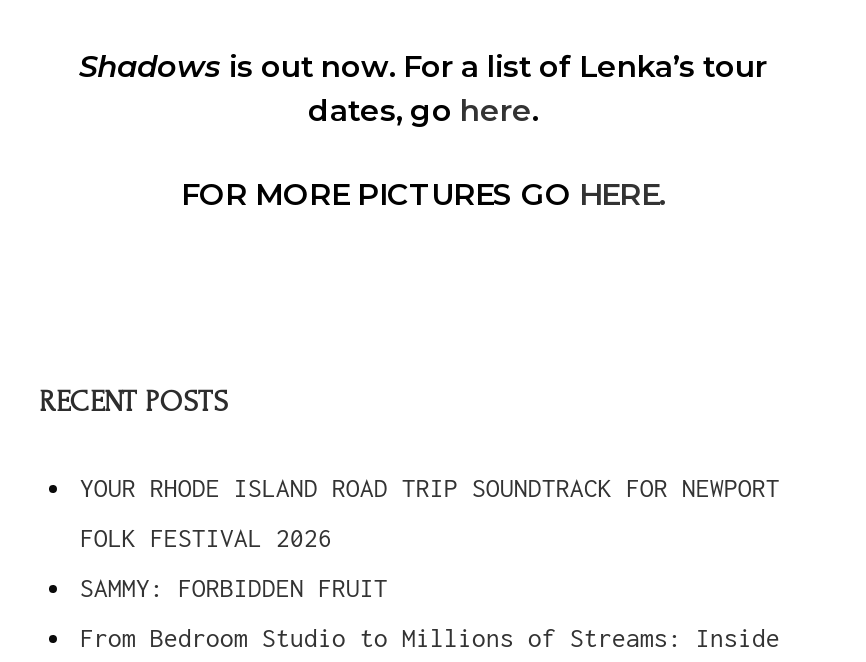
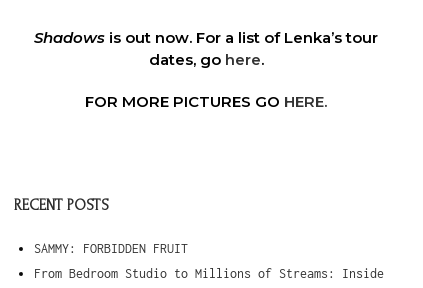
- YOUR RHODE ISLAND ROAD TRIP SOUNDTRACK FOR NEWPORT
- FOLK FESTIVAL 2026
